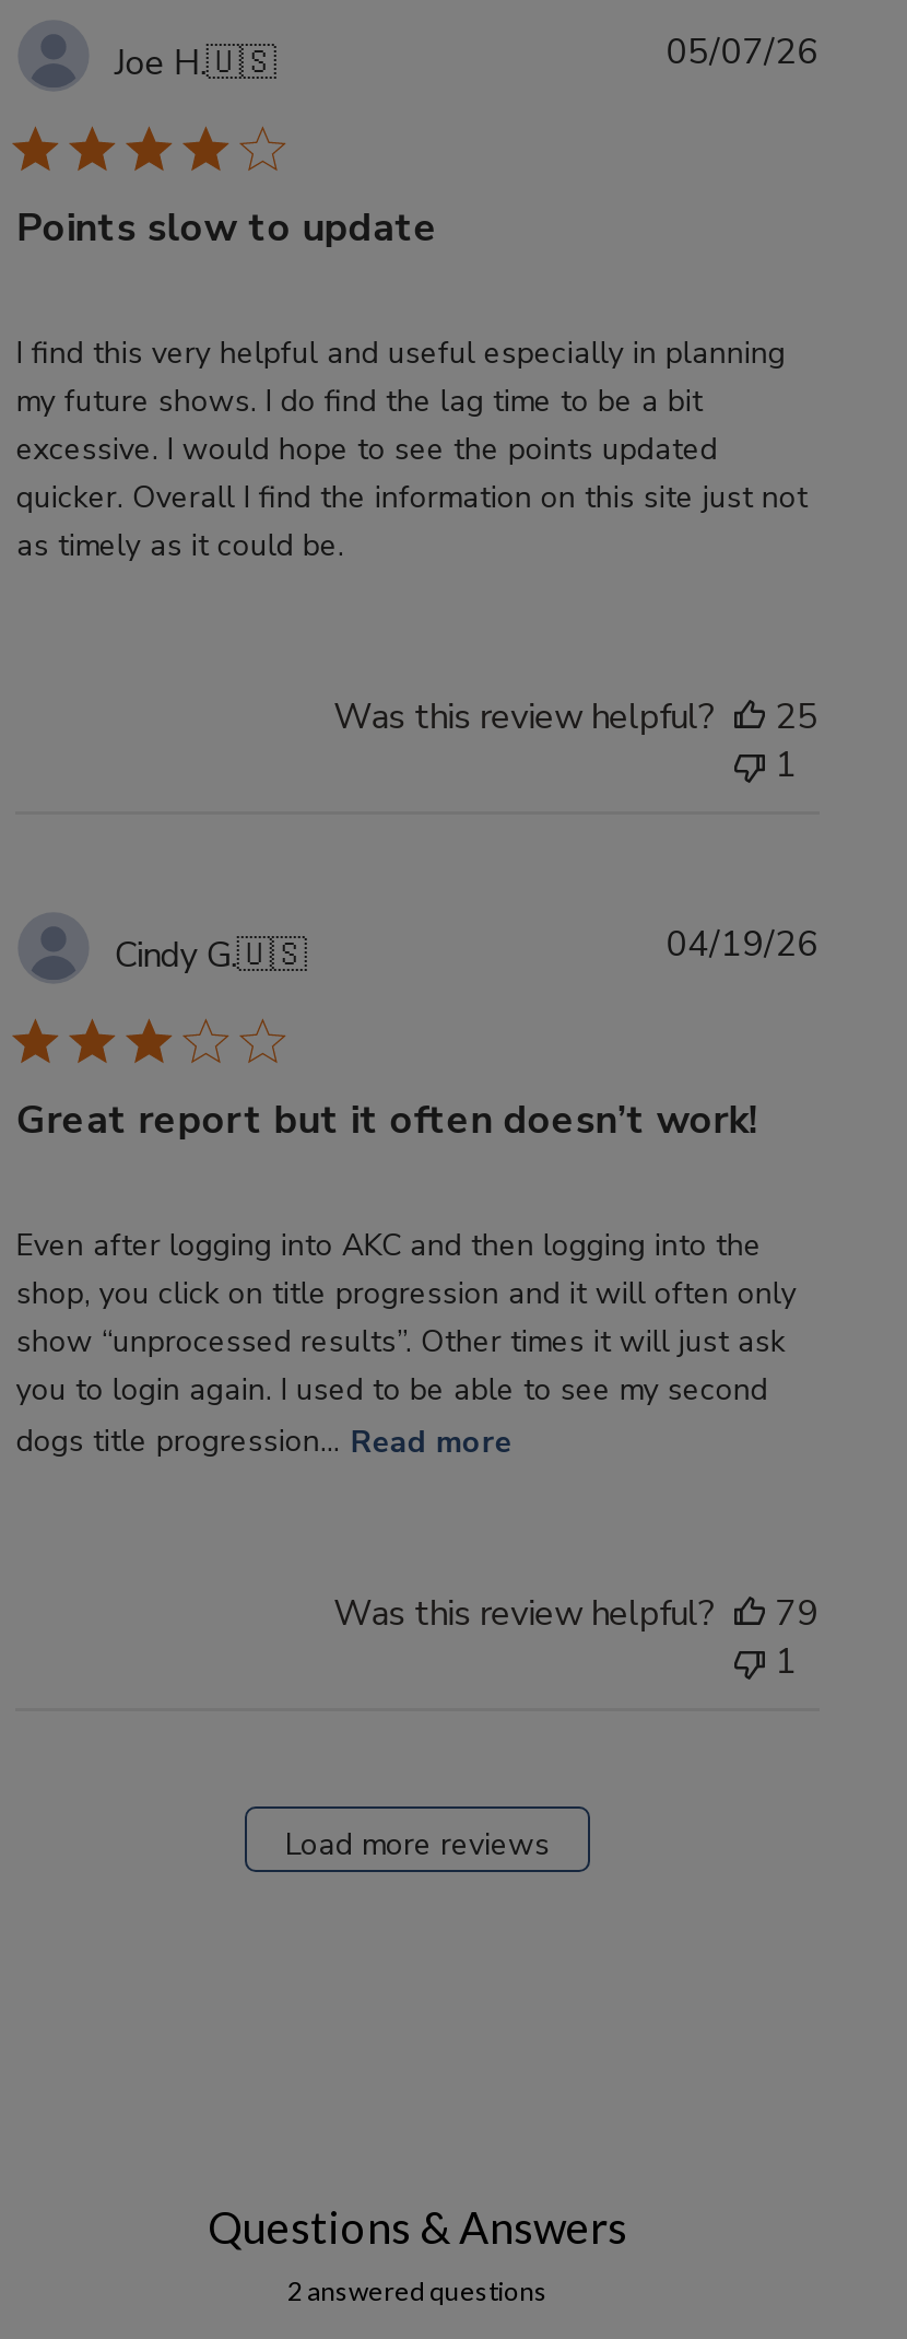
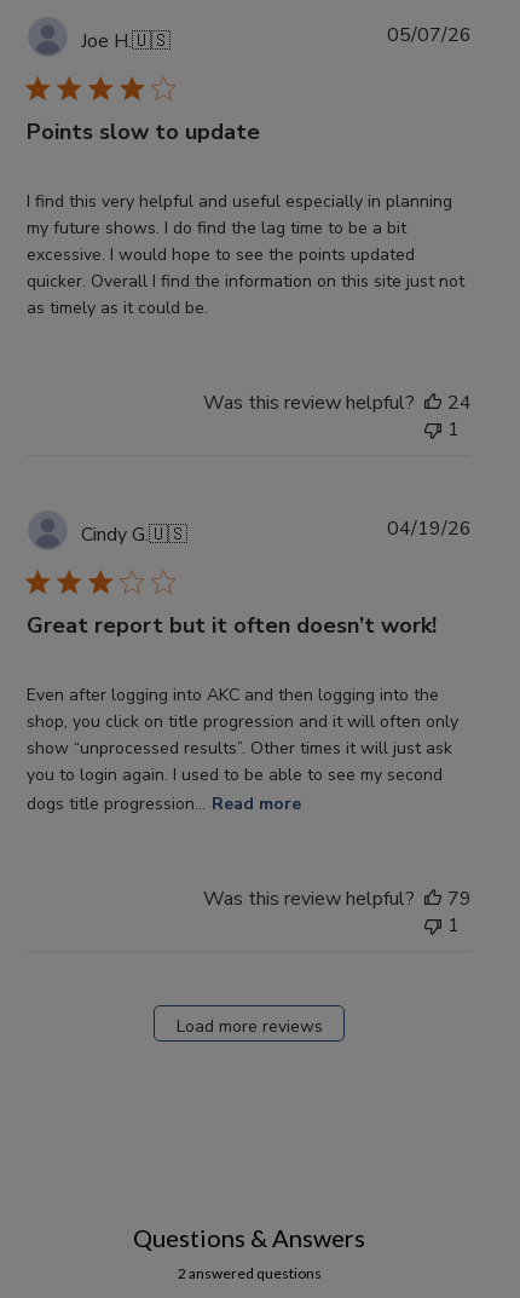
- Was this review helpful? 25
+ Was this review helpful? 24
